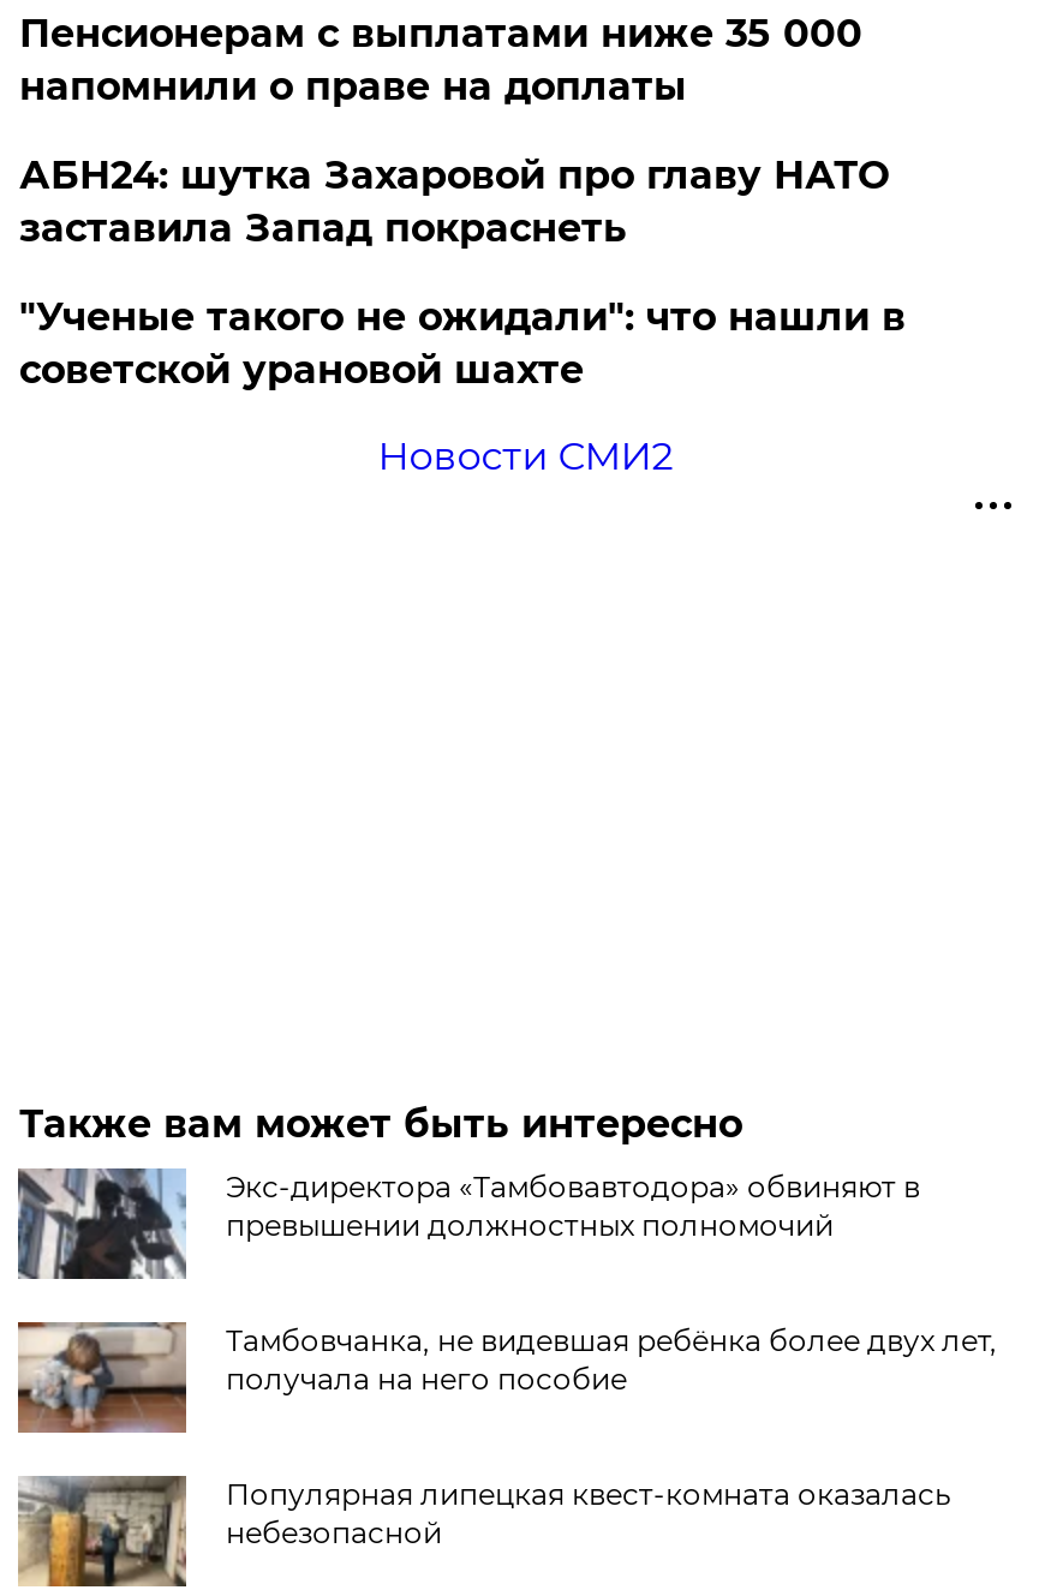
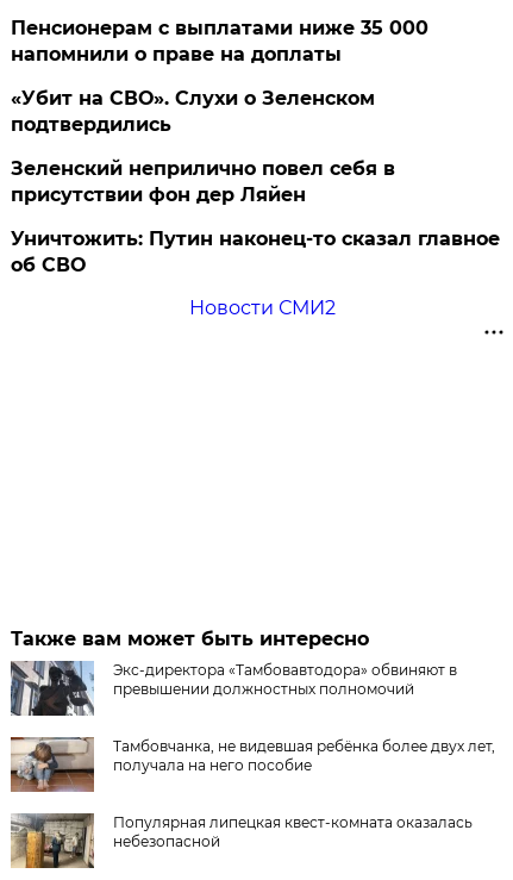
- АБН24: шутка Захаровой про главу НАТО
- заставила Запад покраснеть
- "Ученые такого не ожидали": что нашли в
- советской урановой шахте
+ «Убит на СВО». Слухи о Зеленском
+ подтвердились
+ Зеленский неприлично повел cебя в
+ присутствии фон дер Ляйен
+ Уничтожить: Путин наконец-то сказал главное
+ об СВО
